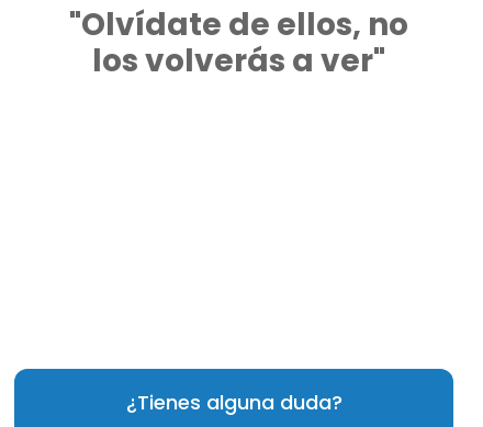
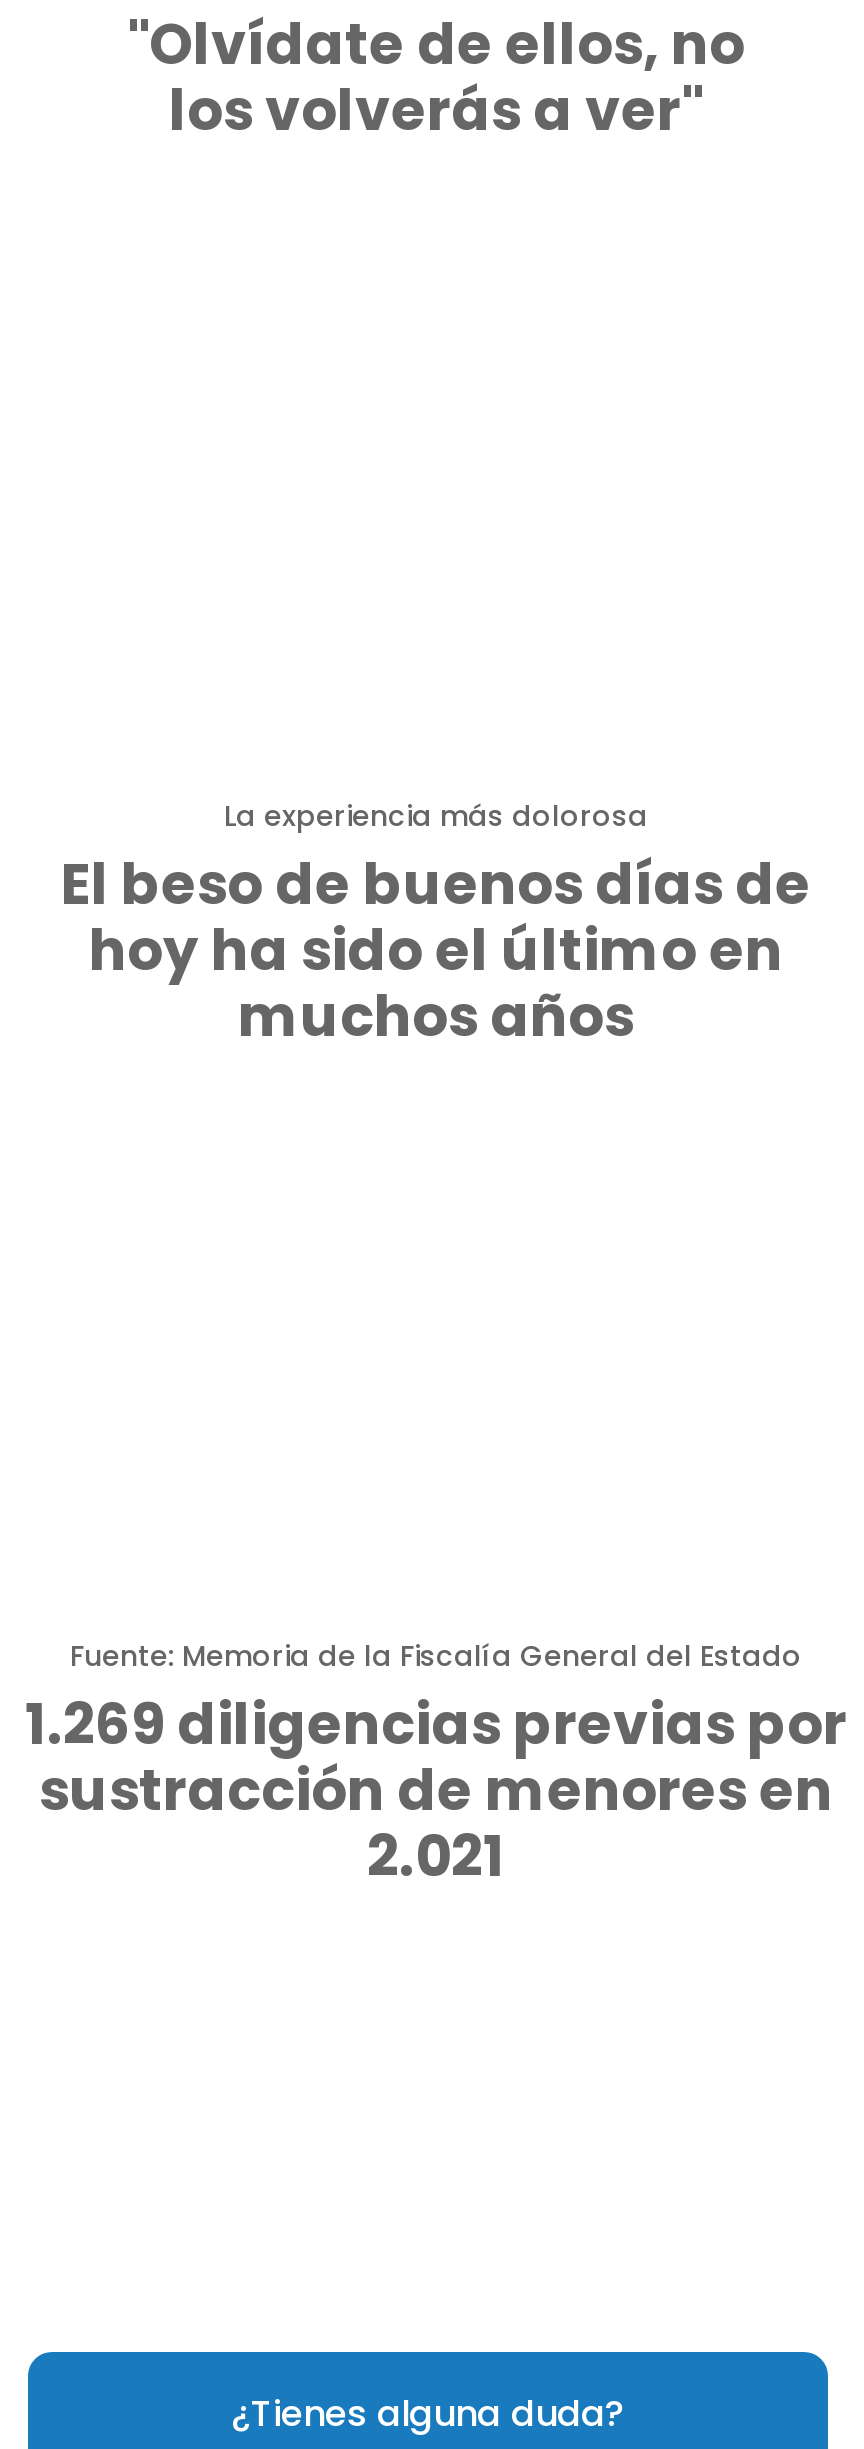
+ Fuente: Memoria de la Fiscalía General del Estado
+ 1.269 diligencias previas por
+ sustracción de menores en
+ 2.021

+ La experiencia más dolorosa
+ El beso de buenos días de
+ hoy ha sido el último en
+ muchos años
